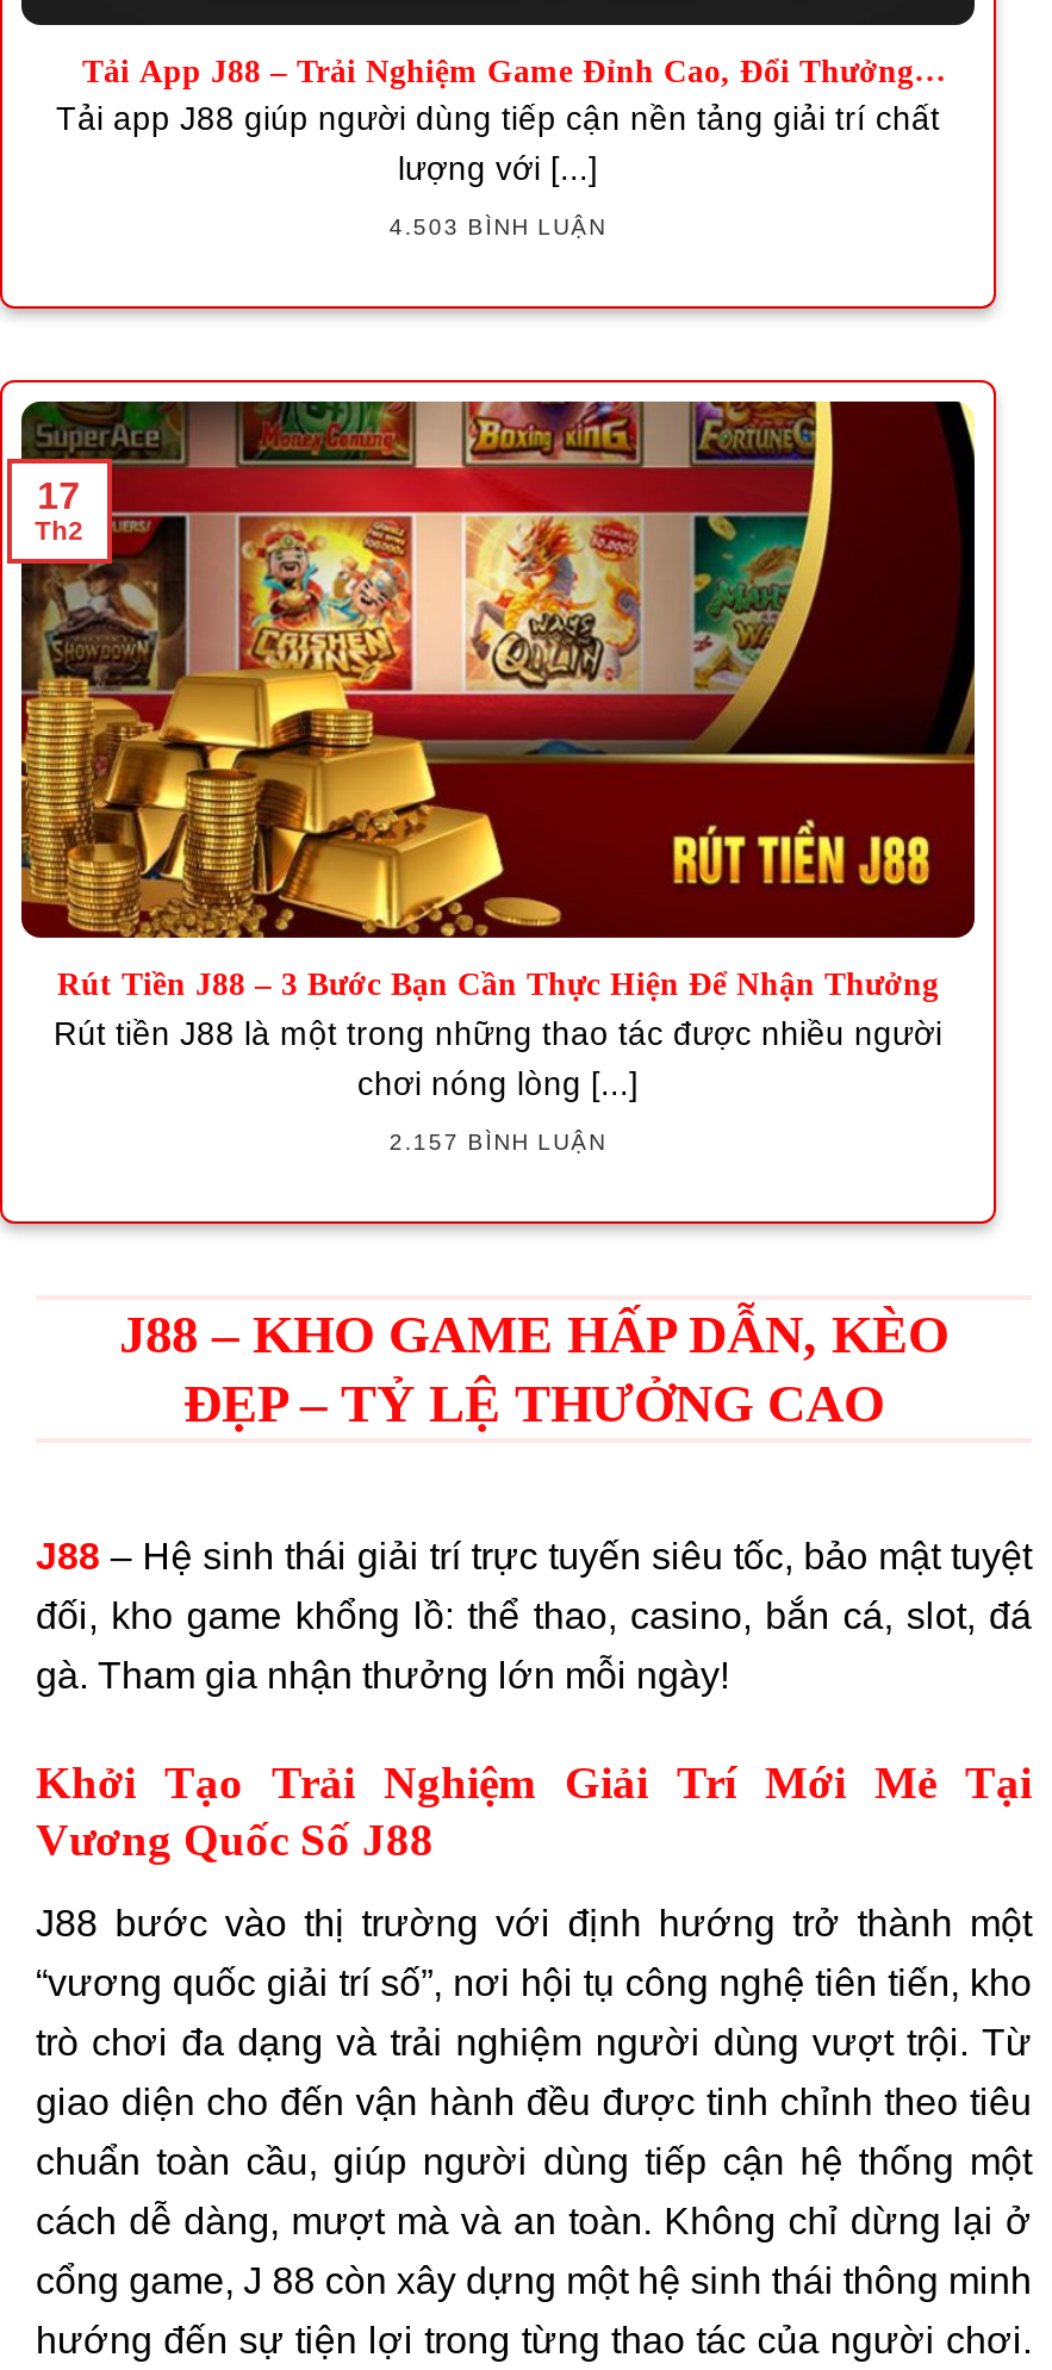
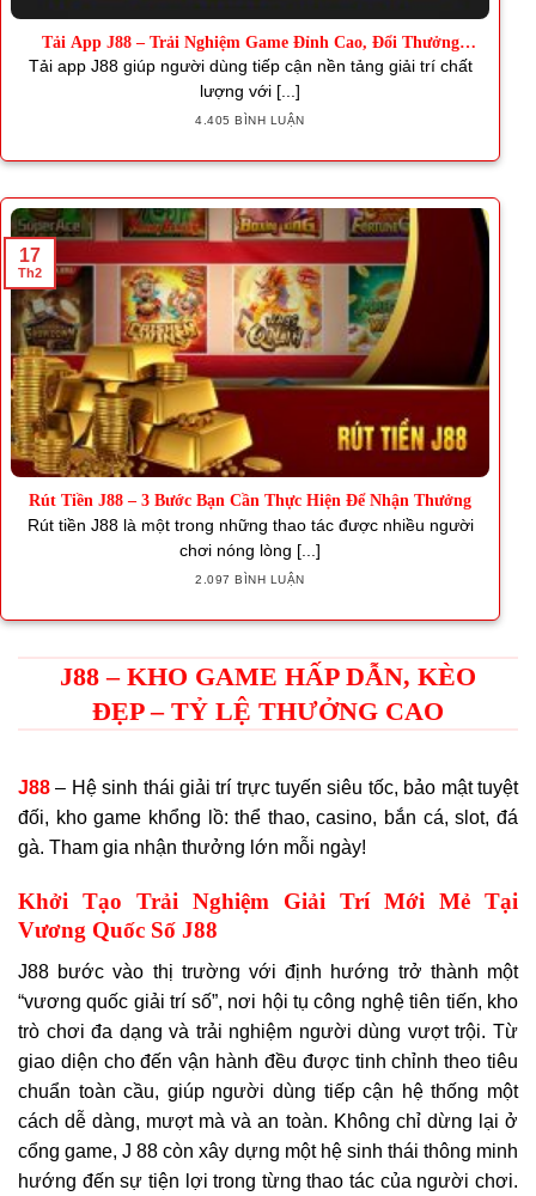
- 4.503 BÌNH LUẬN
+ 4.405 BÌNH LUẬN

- 2.157 BÌNH LUẬN
+ 2.097 BÌNH LUẬN
